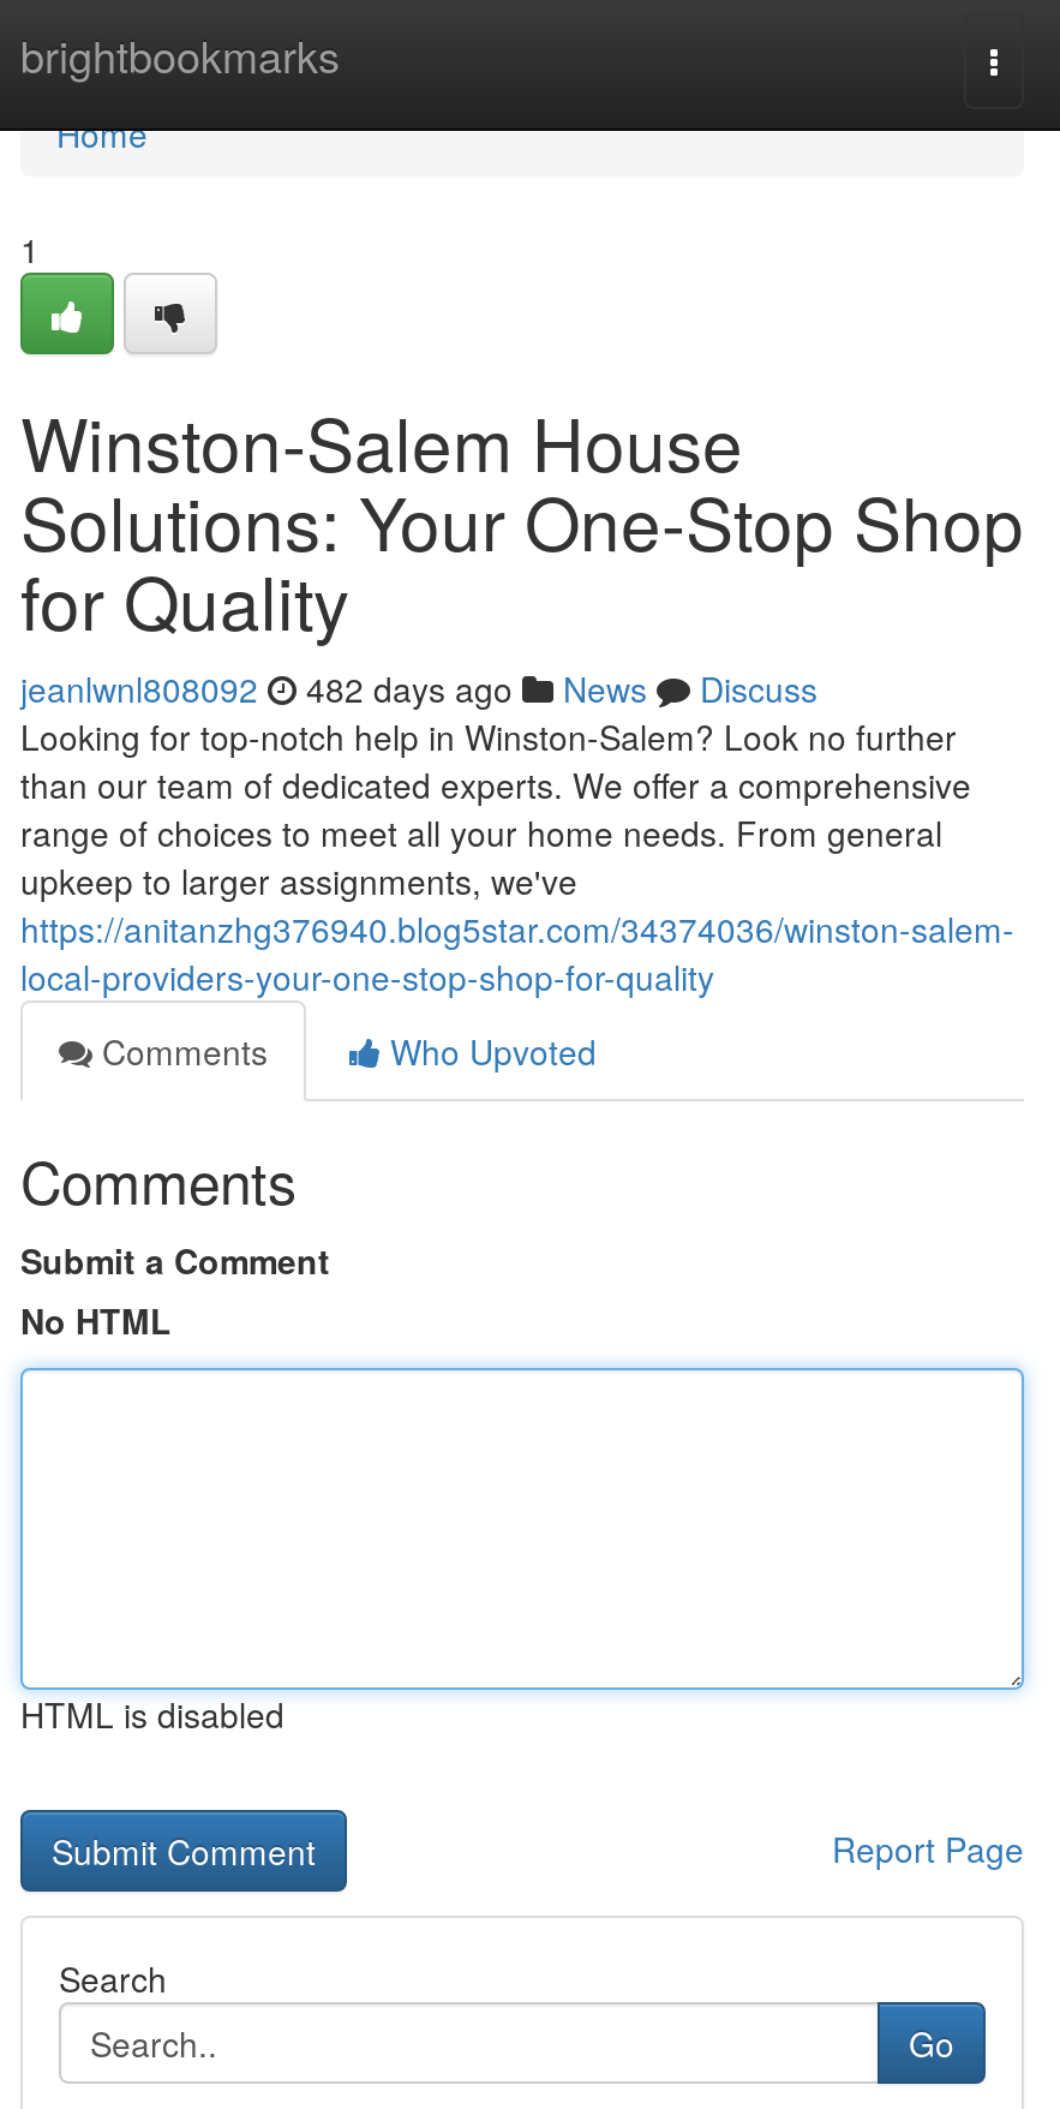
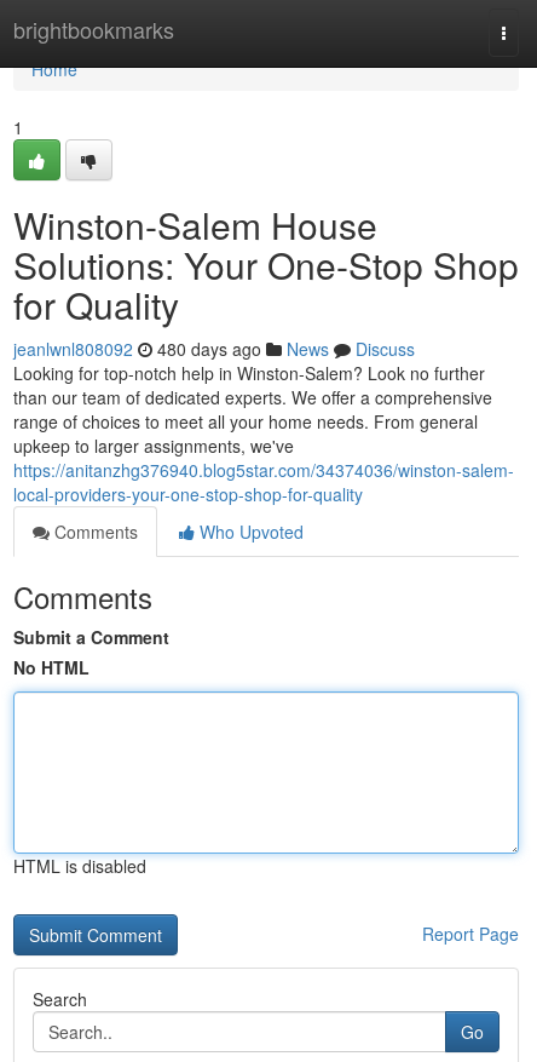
- jeanlwnl808092 482 days ago News Discuss
+ jeanlwnl808092 480 days ago News Discuss
